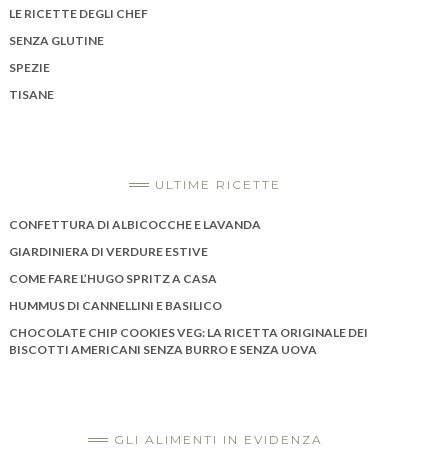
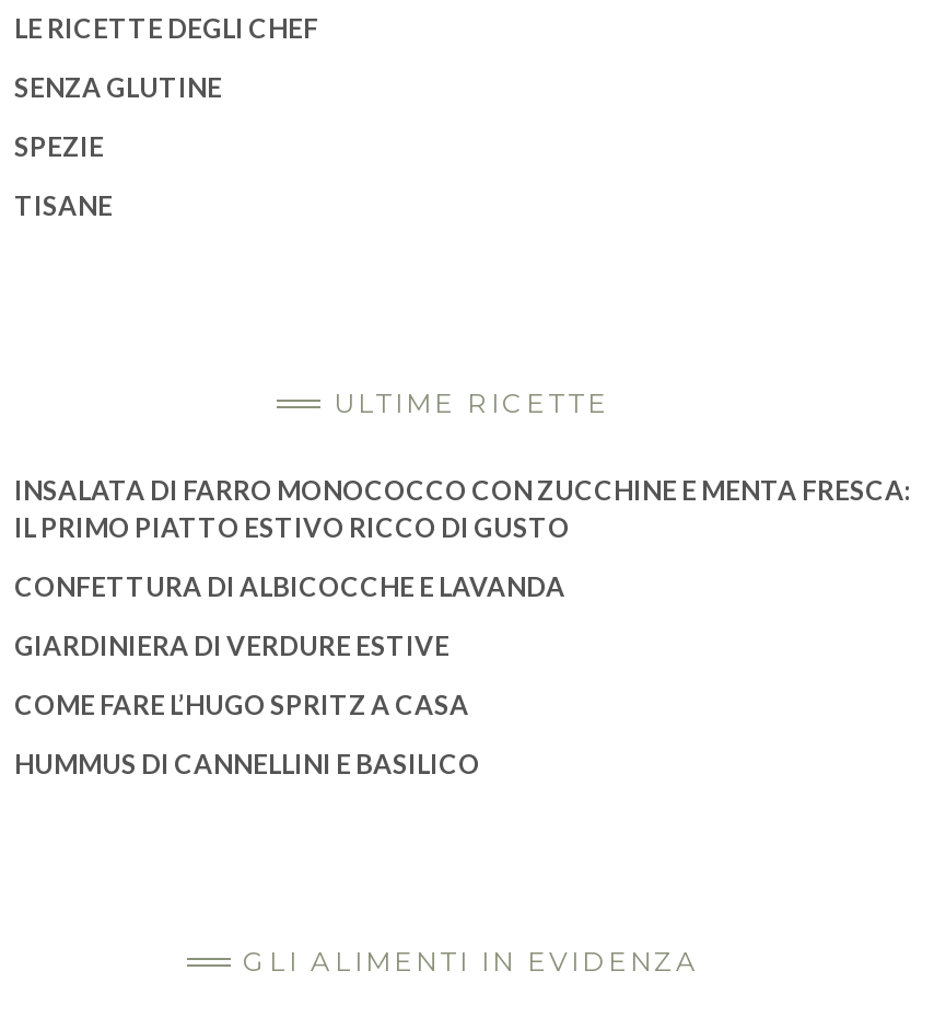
+ INSALATA DI FARRO MONOCOCCO CON ZUCCHINE E MENTA FRESCA:
+ IL PRIMO PIATTO ESTIVO RICCO DI GUSTO

moved down: CONFETTURA DI ALBICOCCHE E LAVANDA | GIARDINIERA DI VERDURE ESTIVE | COME FARE L’HUGO SPRITZ A CASA | HUMMUS DI CANNELLINI E BASILICO

- CHOCOLATE CHIP COOKIES VEG: LA RICETTA ORIGINALE DEI
- BISCOTTI AMERICANI SENZA BURRO E SENZA UOVA
